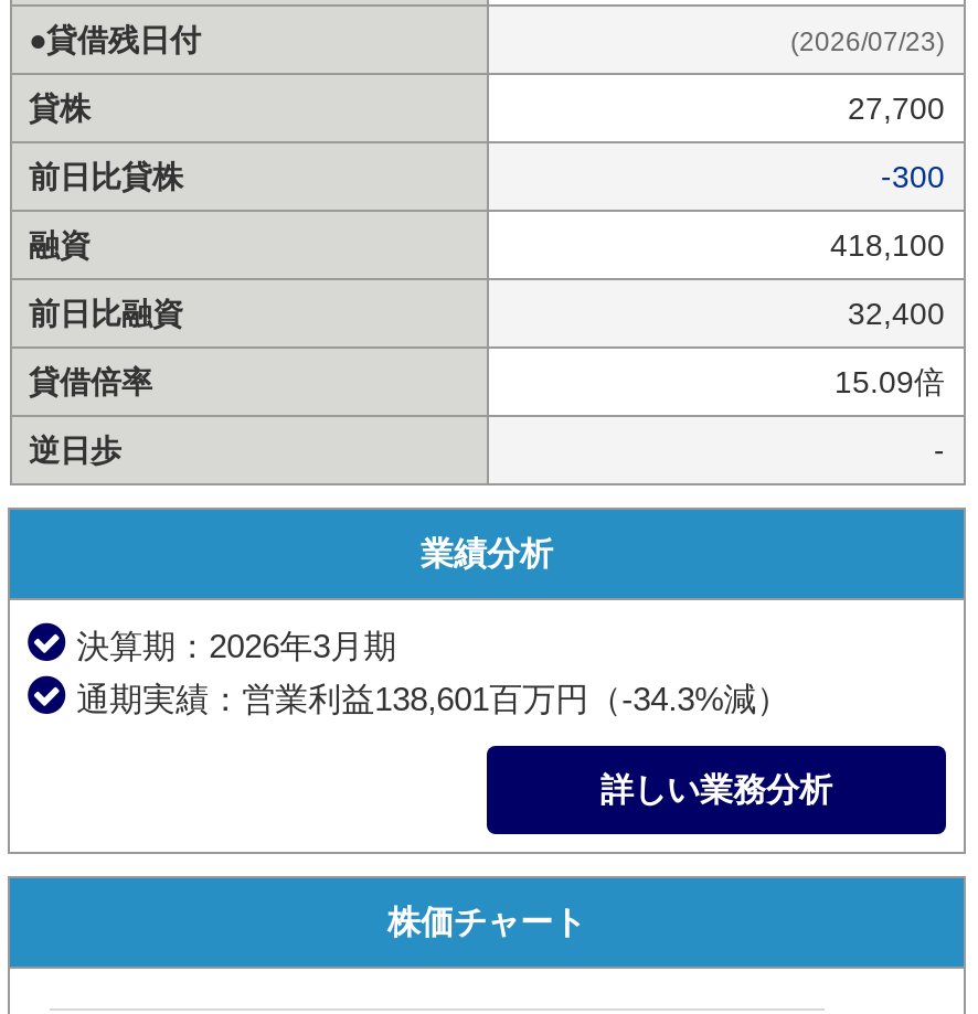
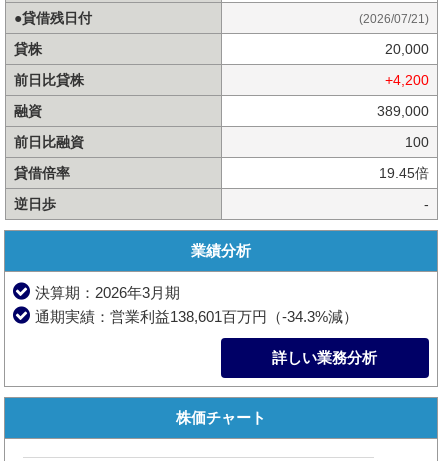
- (2026/07/23)
+ (2026/07/21)

- 27,700
+ 20,000

- -300
+ +4,200

- 418,100
+ 389,000

- 32,400
+ 100

- 15.09倍
+ 19.45倍
